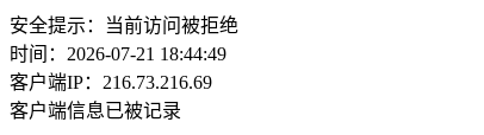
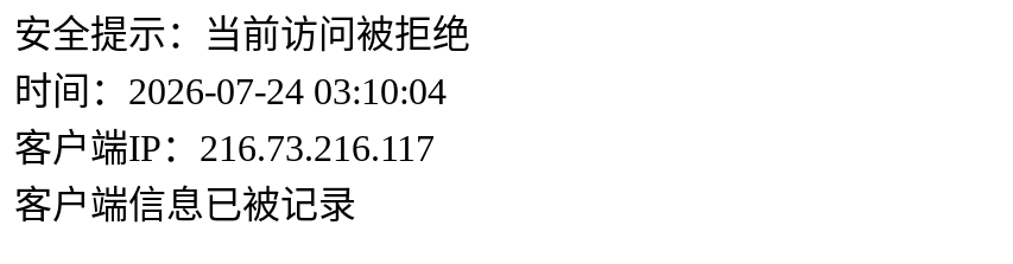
- 时间：2026-07-21 18:44:49
+ 时间：2026-07-24 03:10:04

- 客户端IP：216.73.216.69
+ 客户端IP：216.73.216.117
